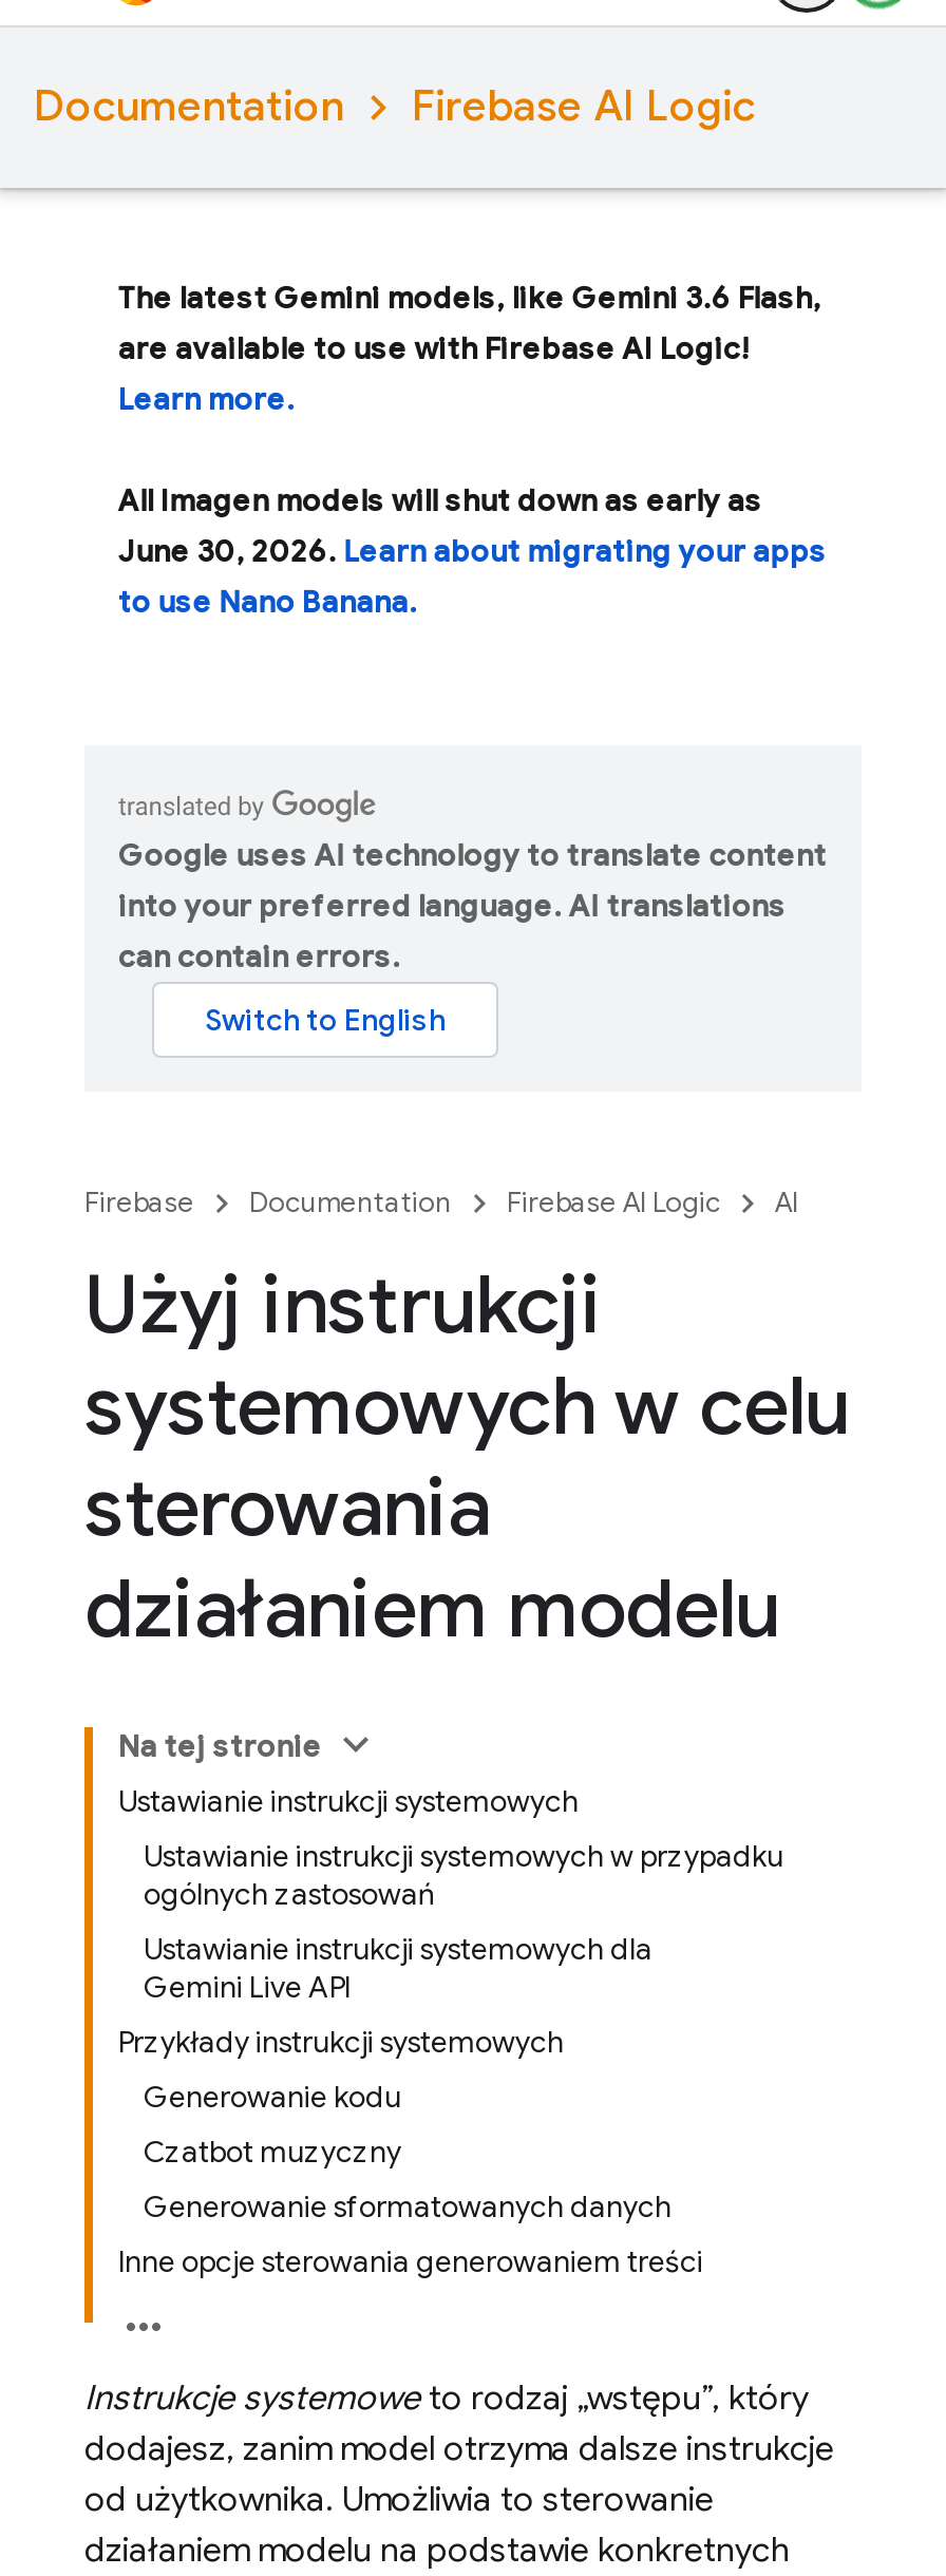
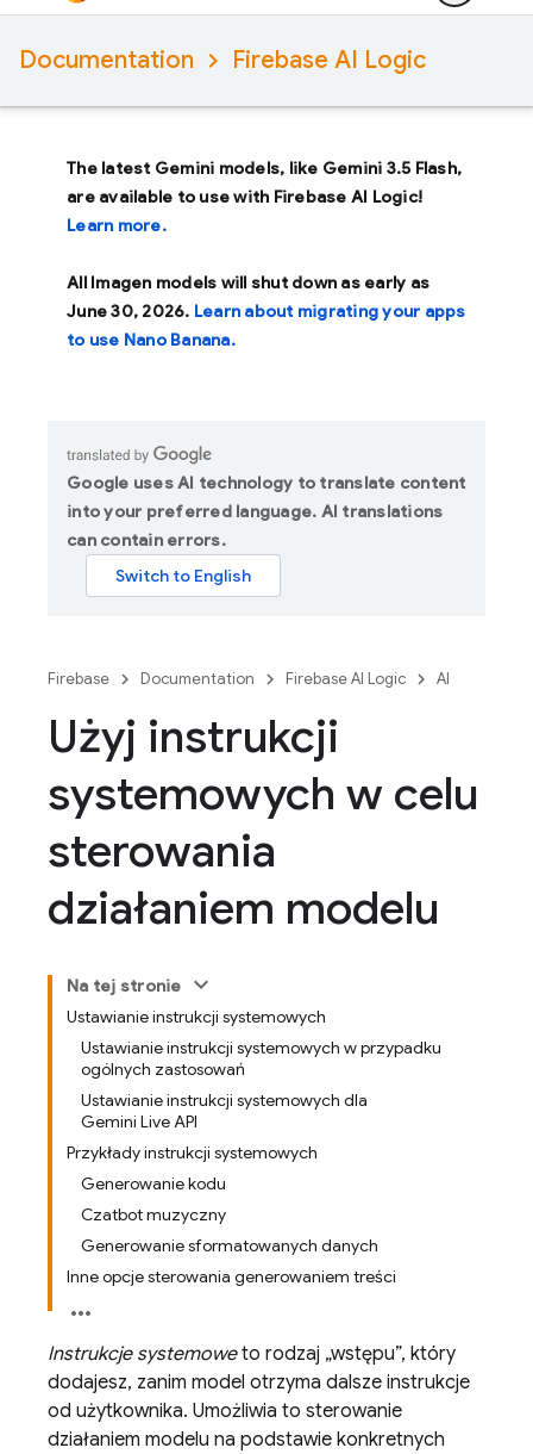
- The latest Gemini models, like Gemini 3.6 Flash,
+ The latest Gemini models, like Gemini 3.5 Flash,
